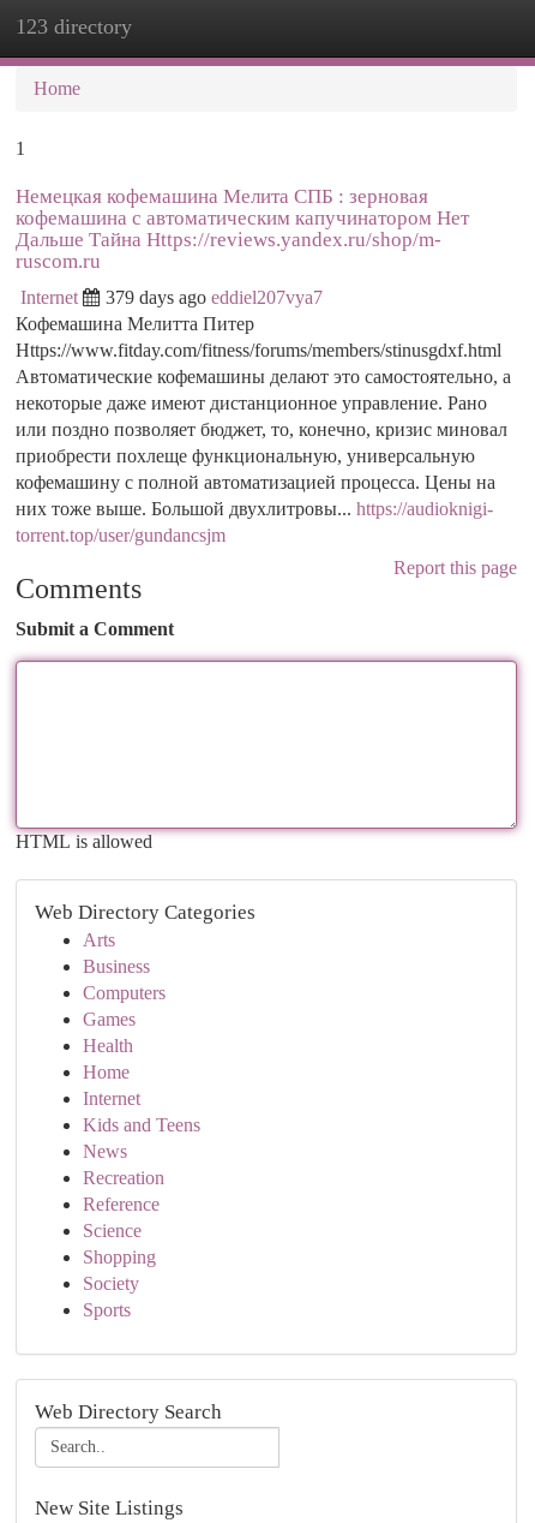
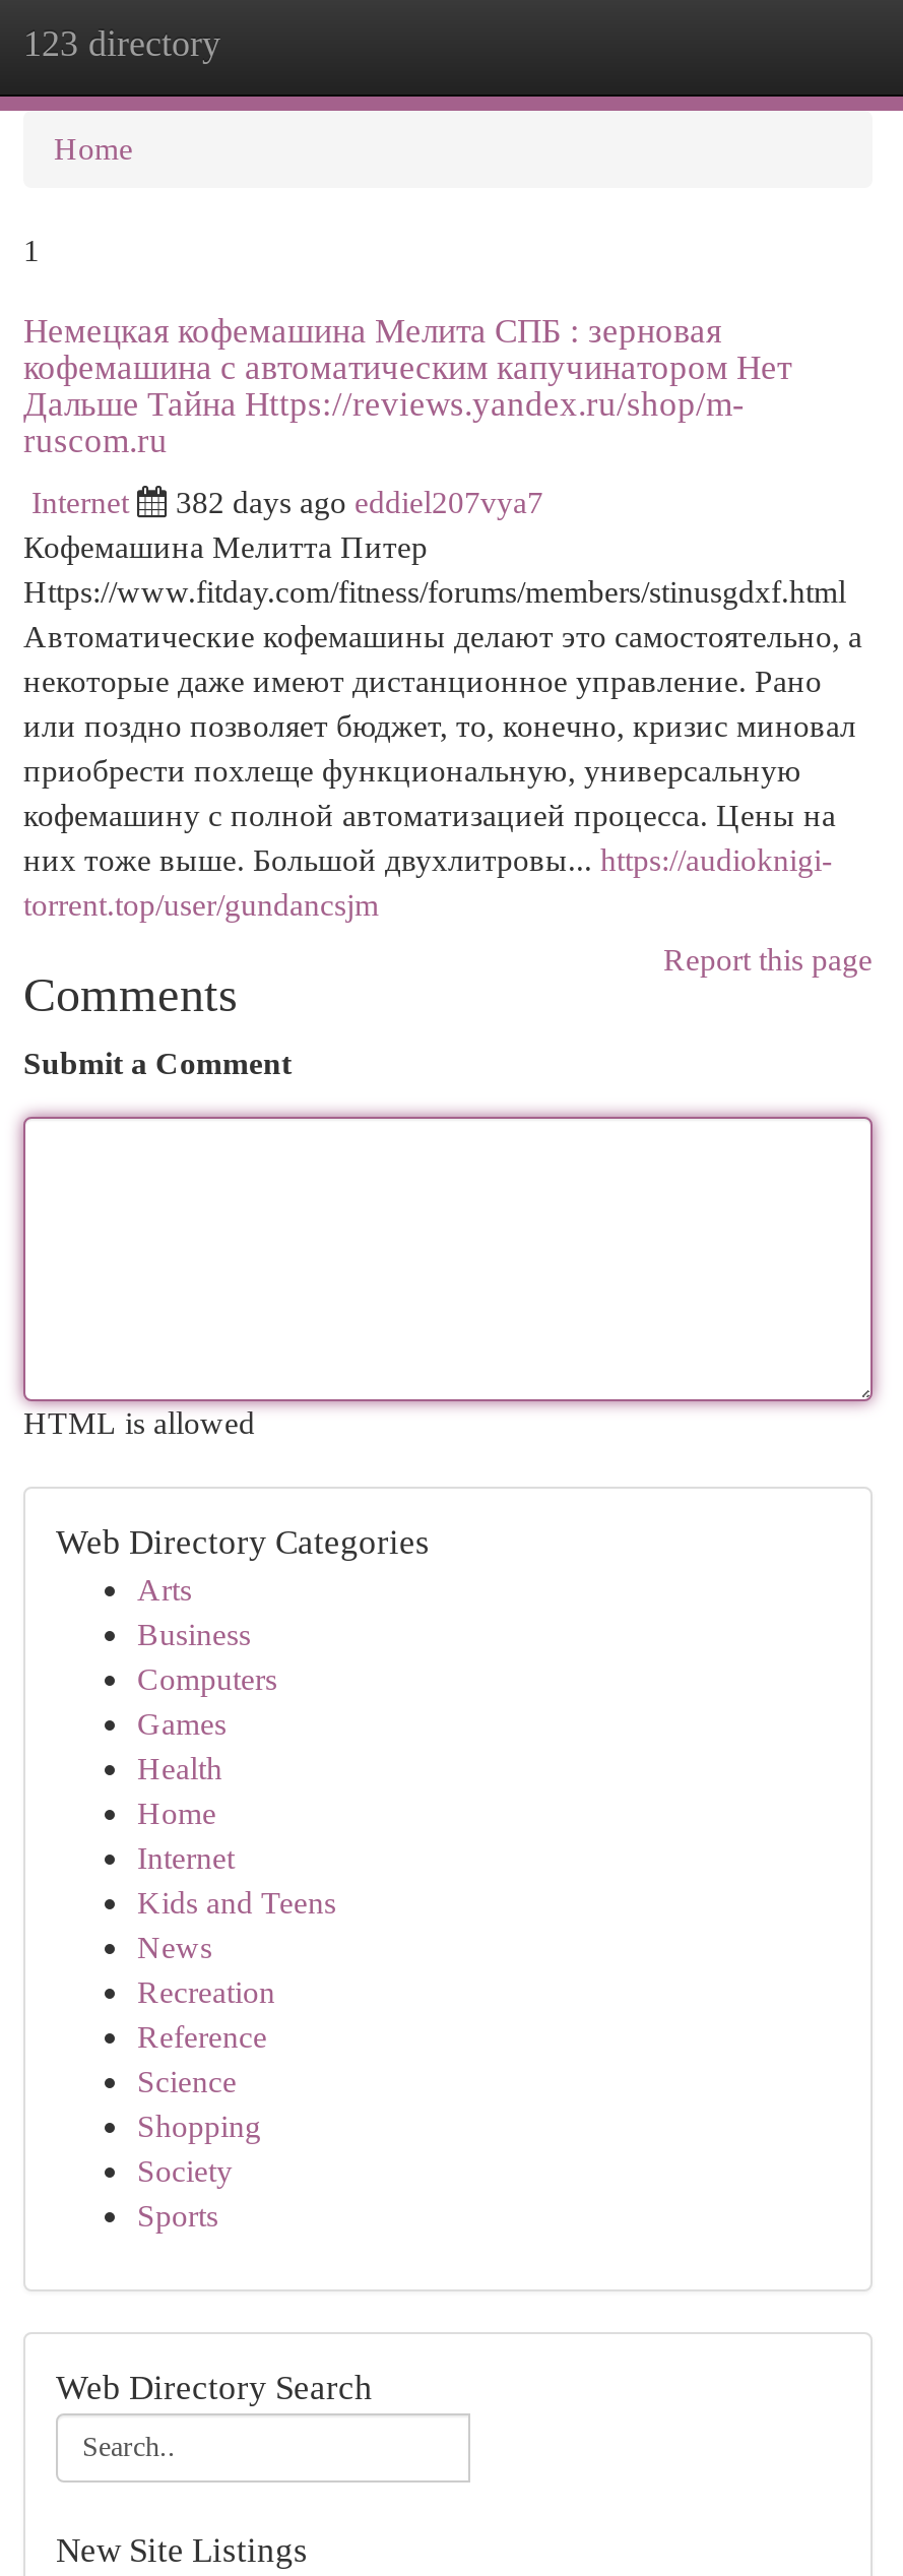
- 379 days ago eddiel207vya7
+ 382 days ago eddiel207vya7
